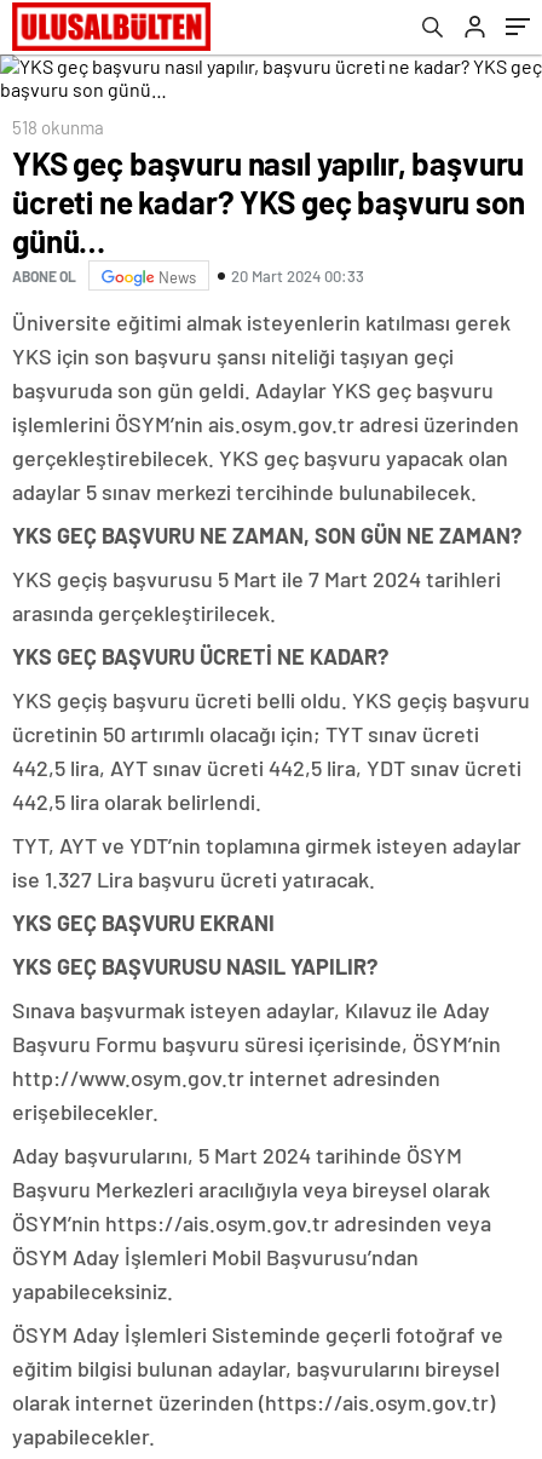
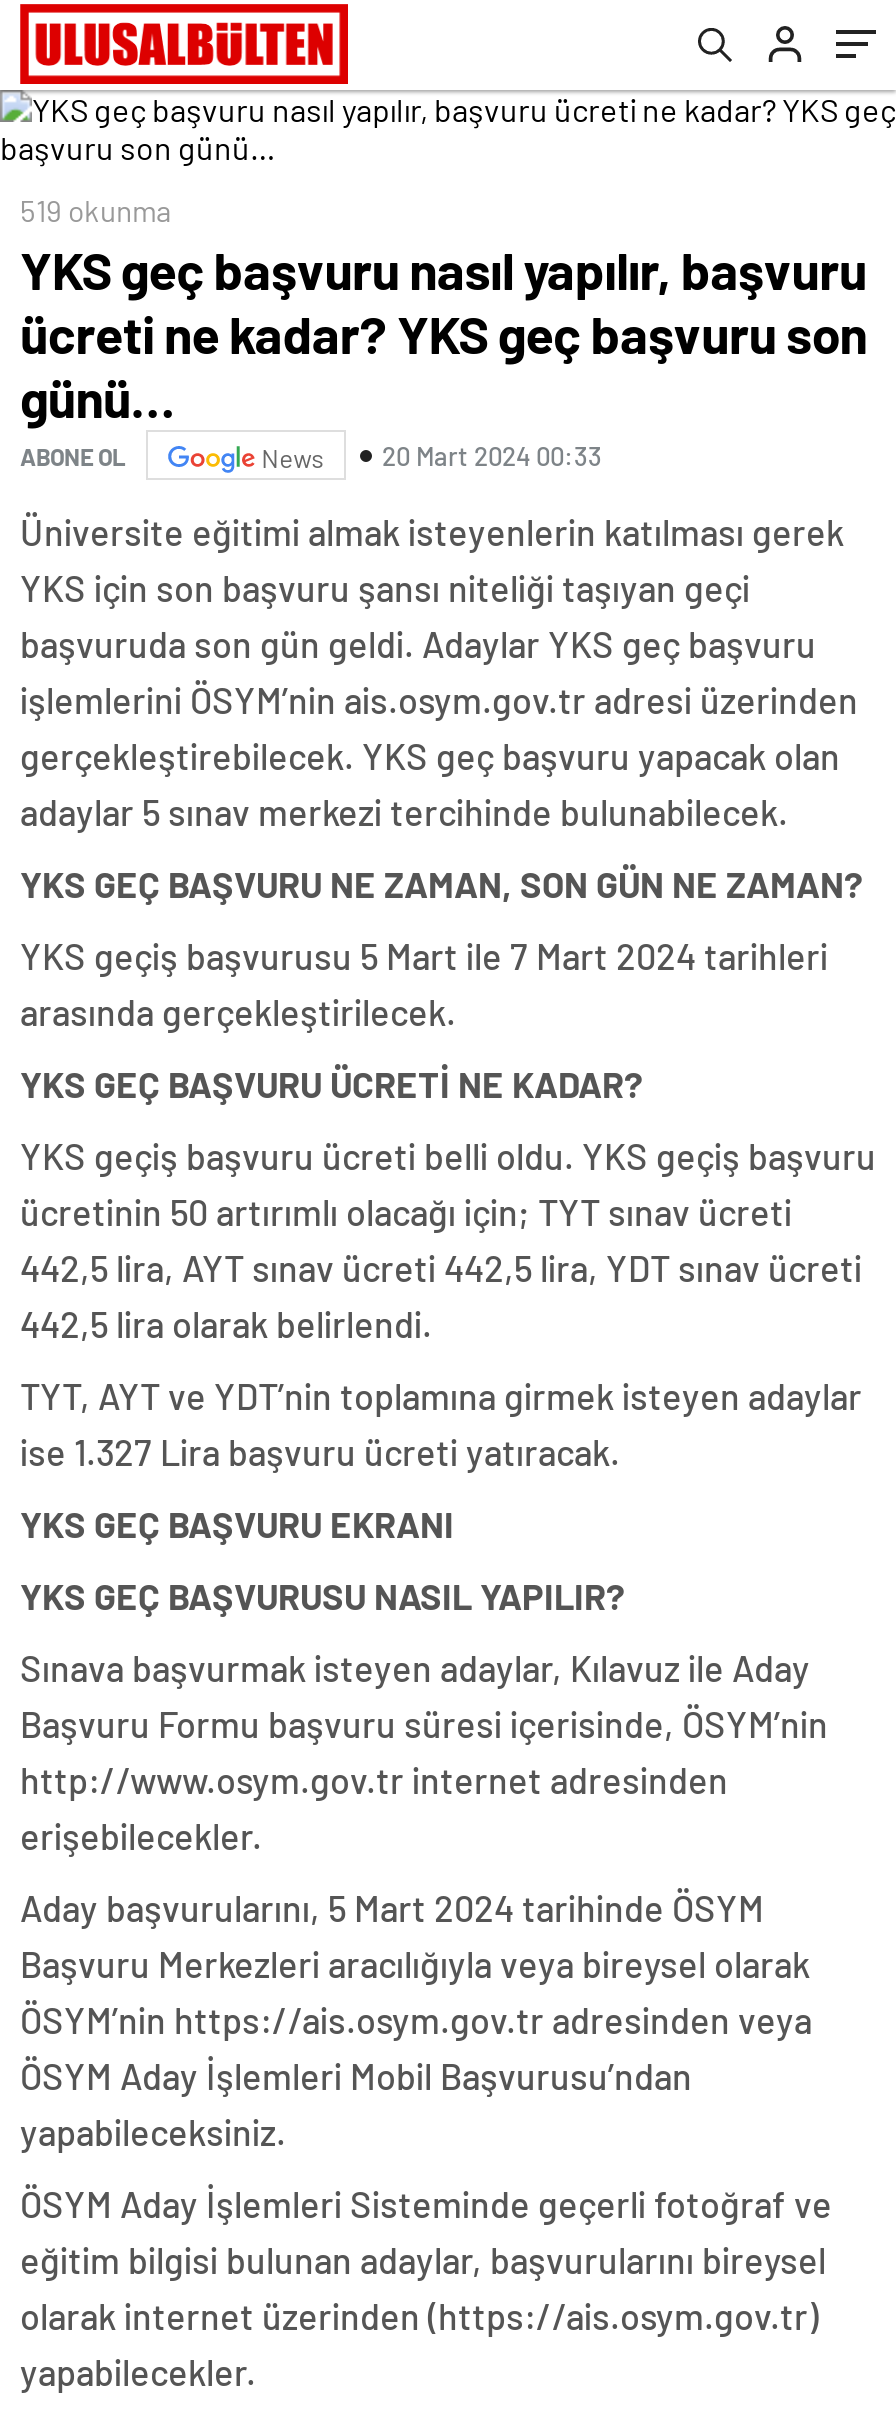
- 518 okunma
+ 519 okunma
